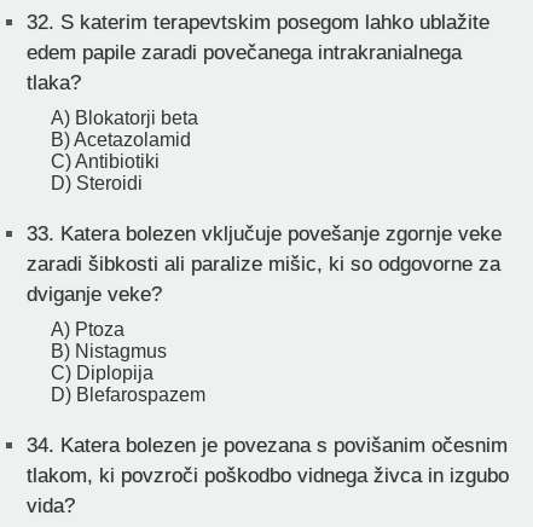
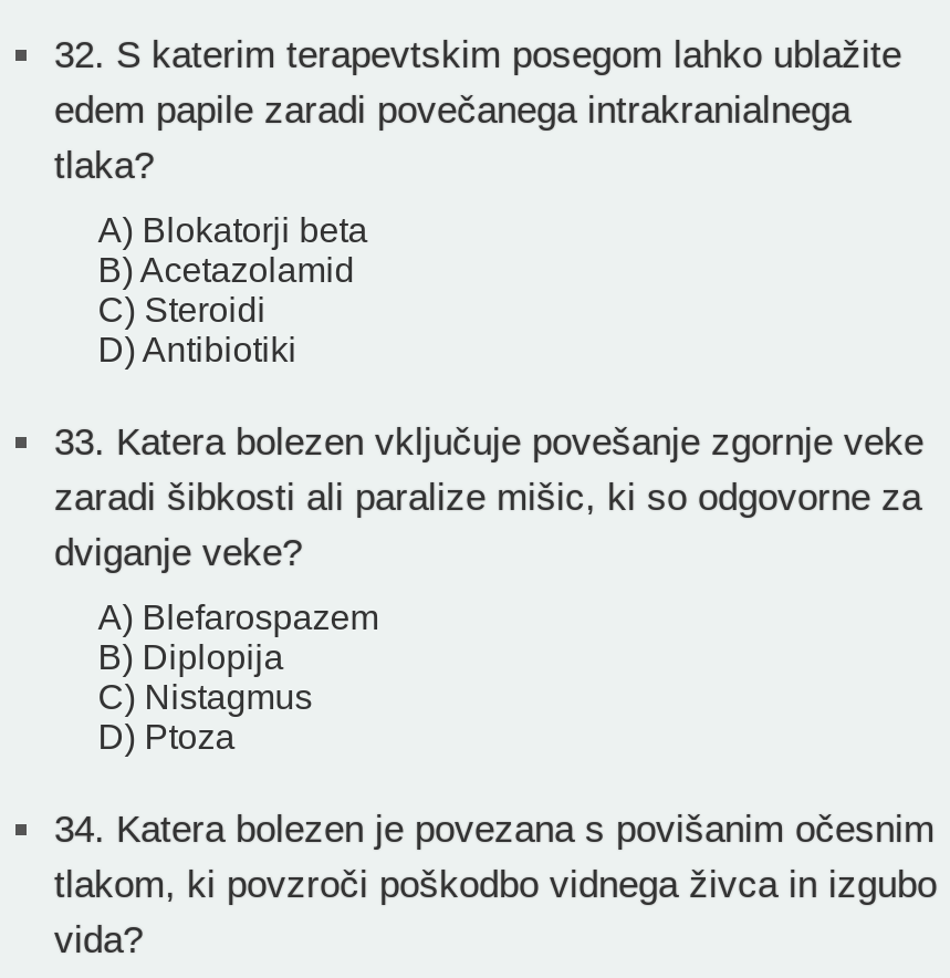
- C) Antibiotiki
+ C) Steroidi

- D) Steroidi
+ D) Antibiotiki

- A) Ptoza
+ A) Blefarospazem

- B) Nistagmus
+ B) Diplopija

- C) Diplopija
+ C) Nistagmus

- D) Blefarospazem
+ D) Ptoza
